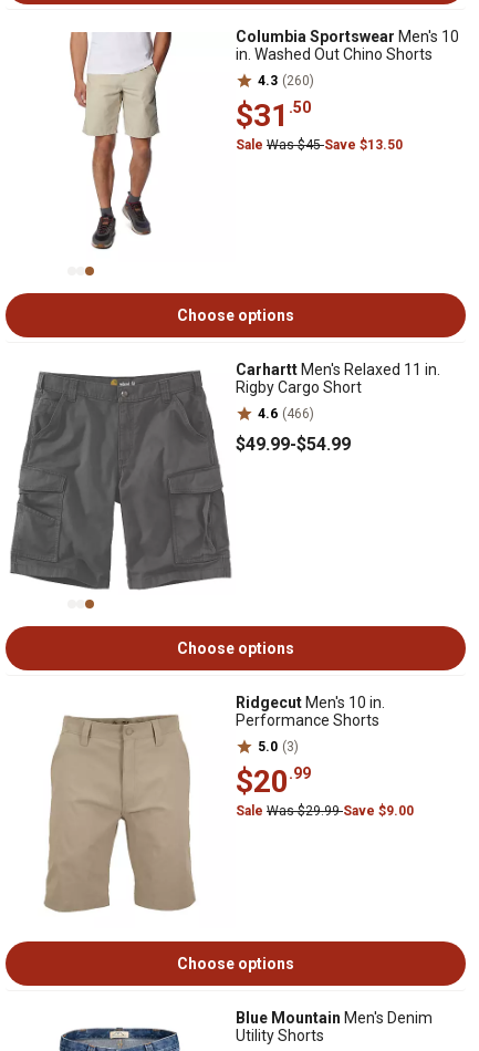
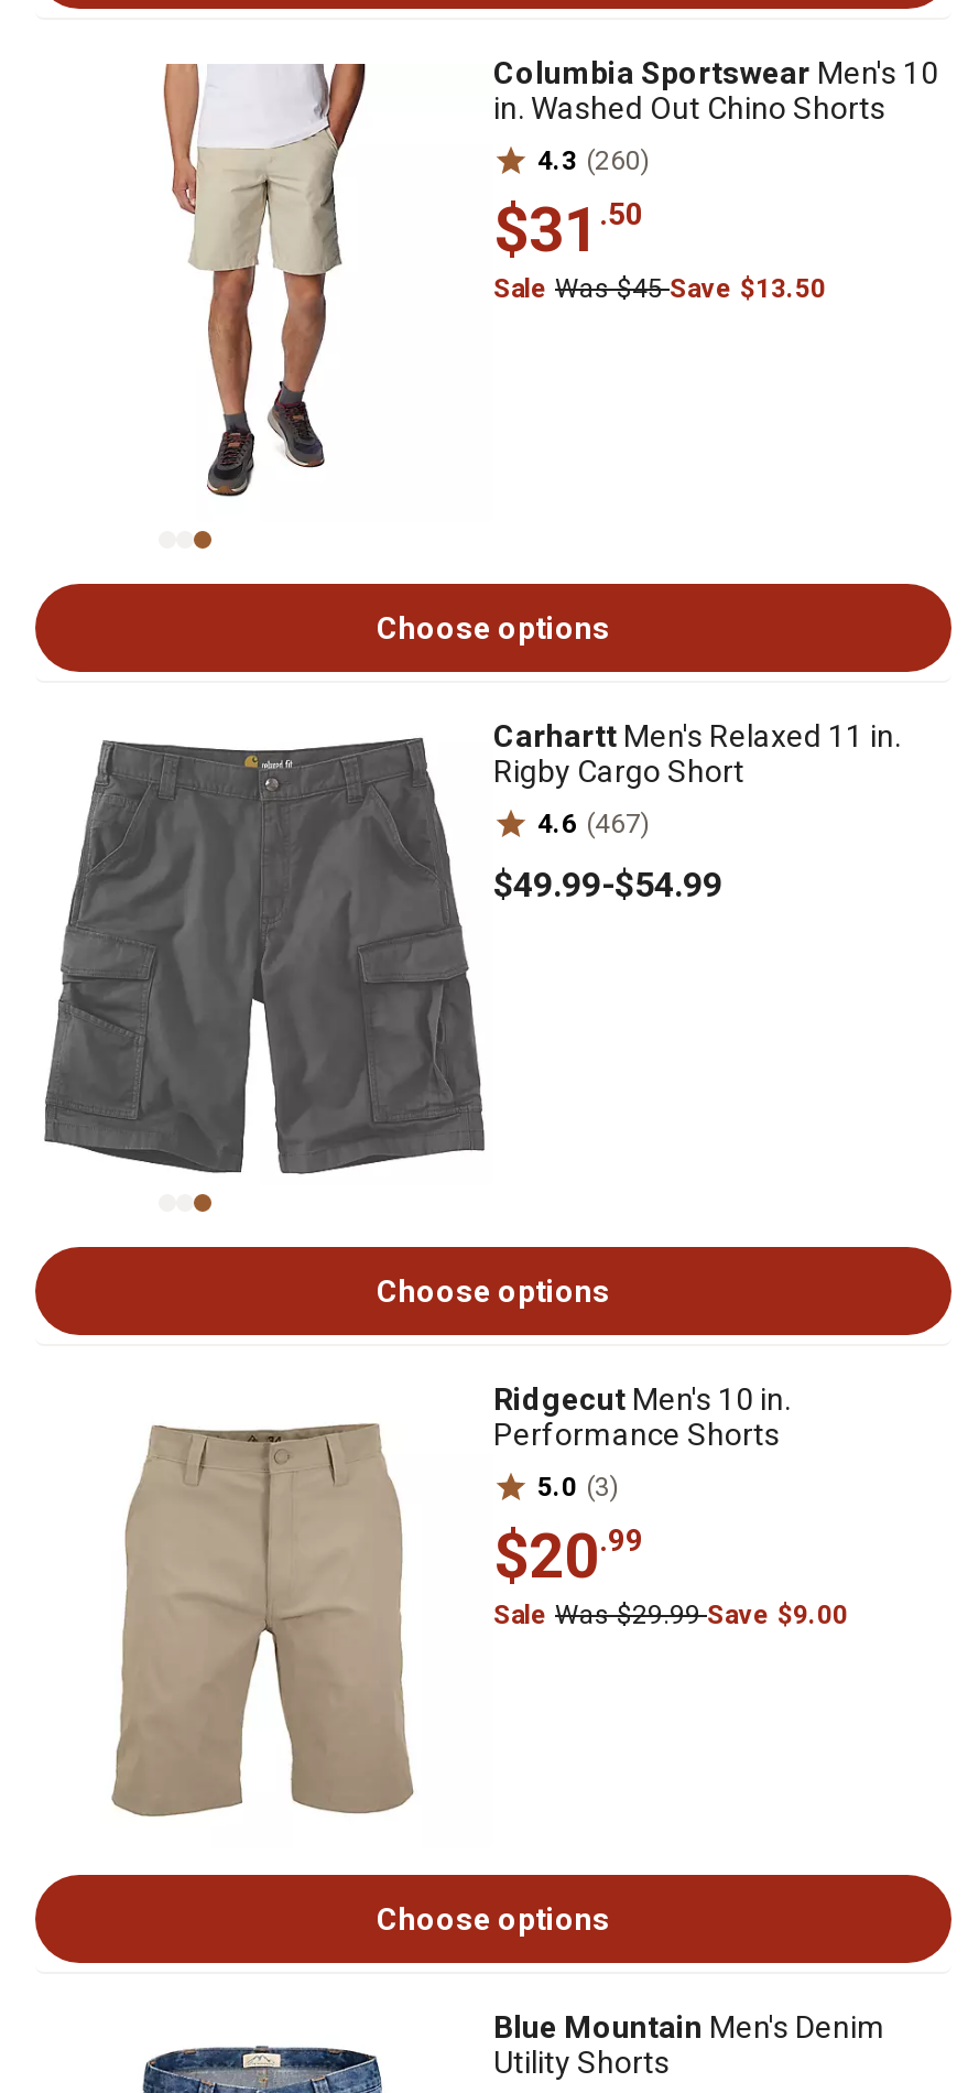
- 4.6 (466)
+ 4.6 (467)
